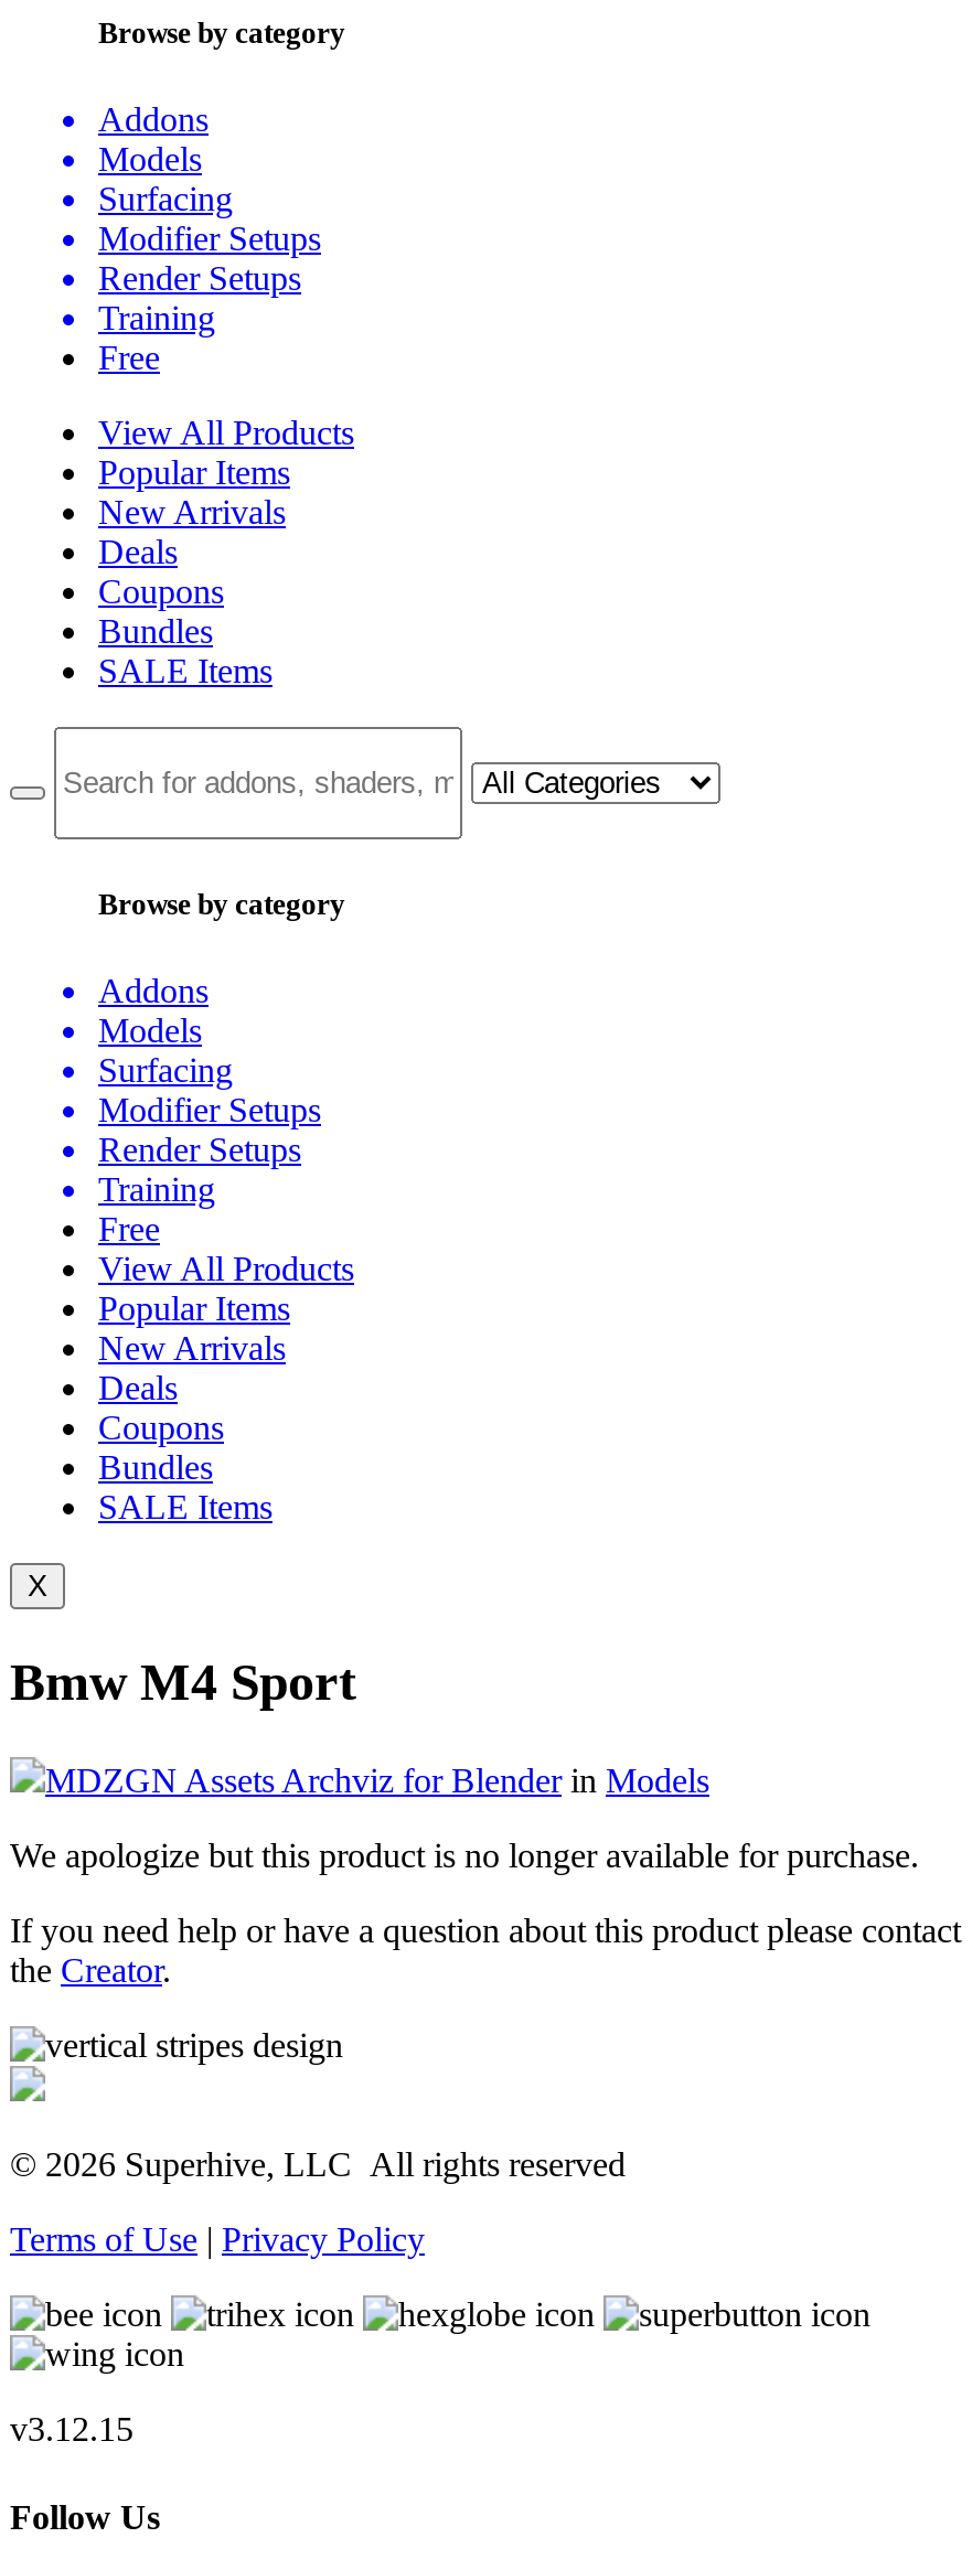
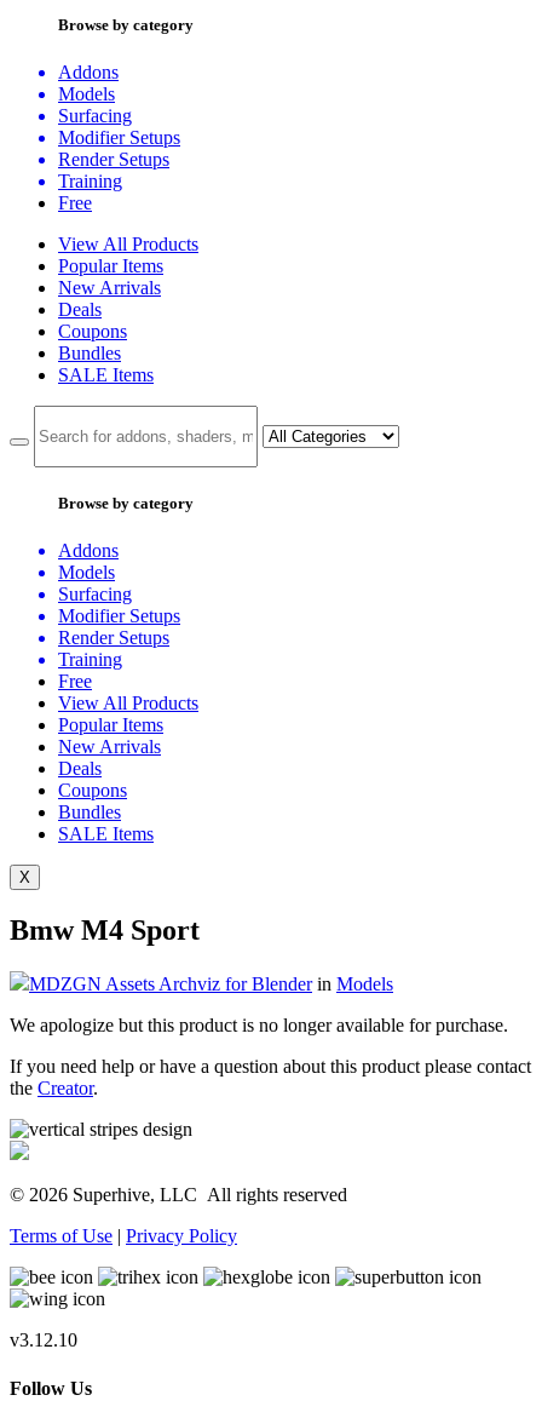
- v3.12.15
+ v3.12.10
